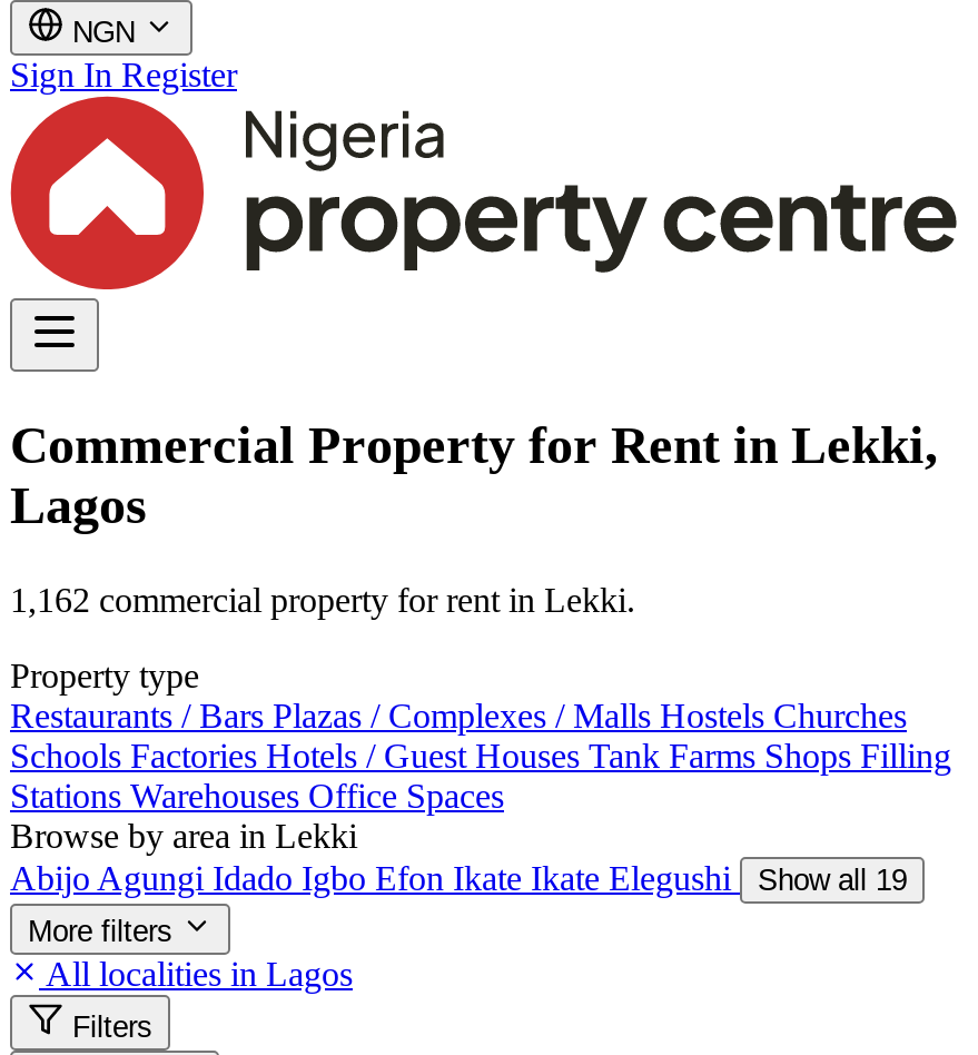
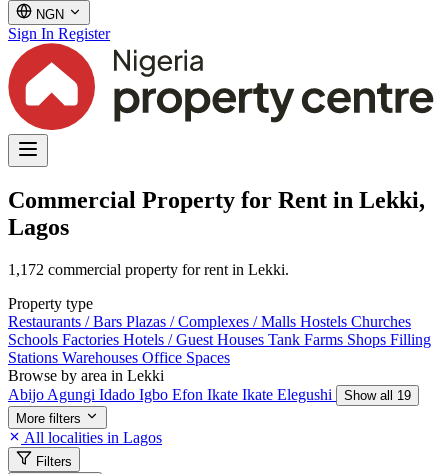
- 1,162 commercial property for rent in Lekki.
+ 1,172 commercial property for rent in Lekki.
